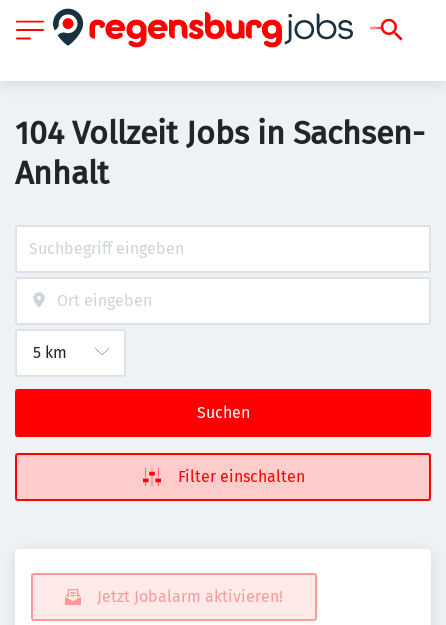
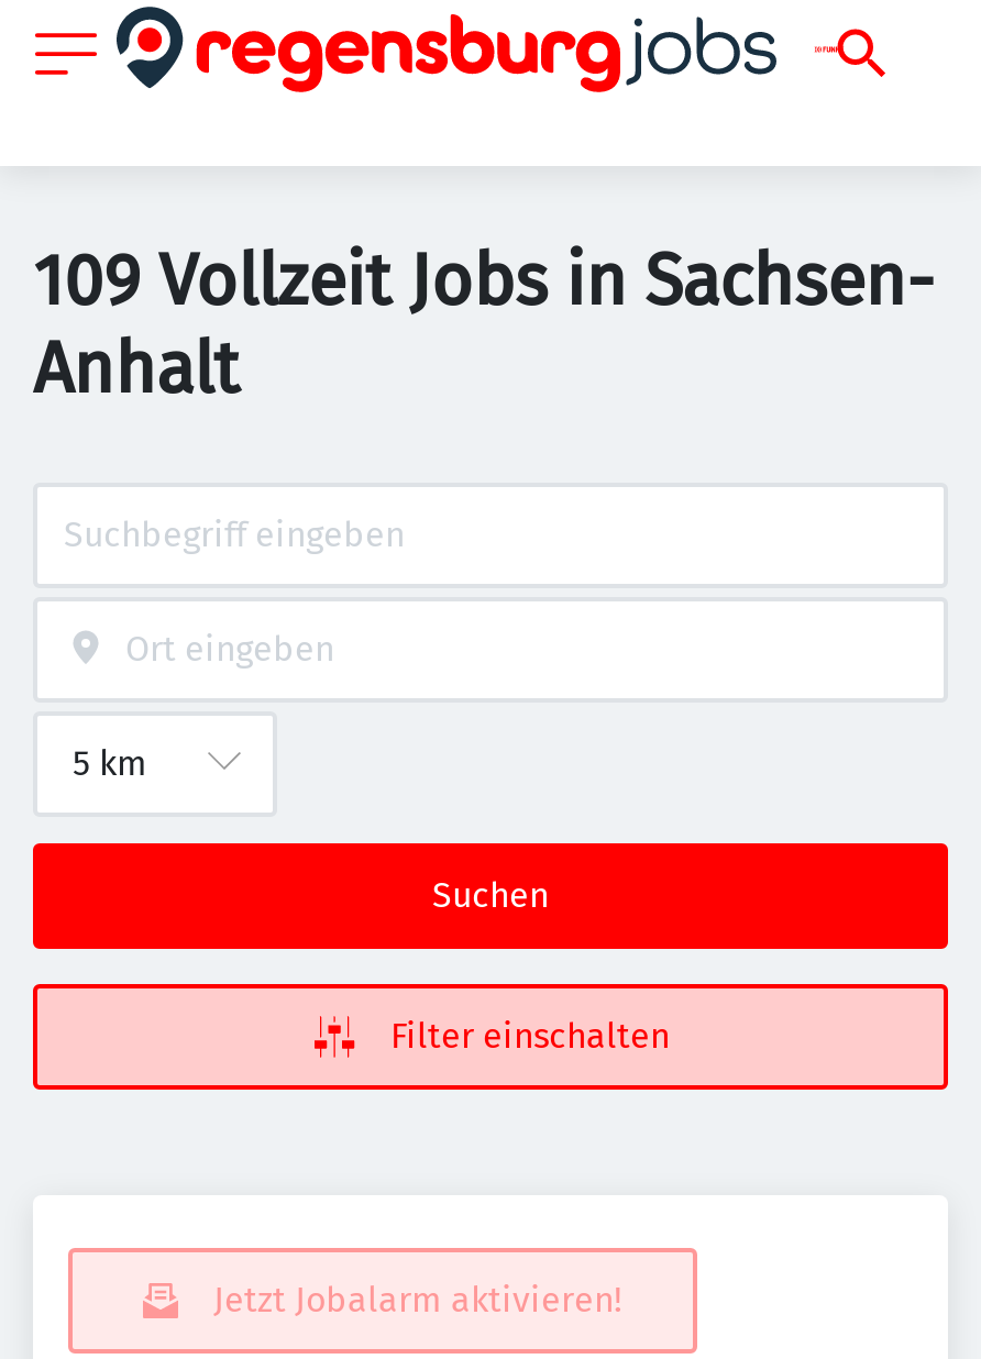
- 104 Vollzeit Jobs in Sachsen-
+ 109 Vollzeit Jobs in Sachsen-
